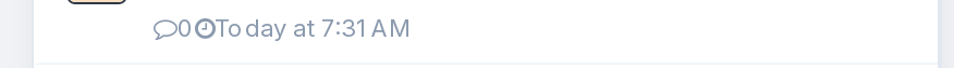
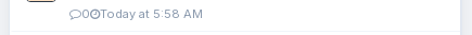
- 0 Today at 7:31 AM
+ 0 Today at 5:58 AM
